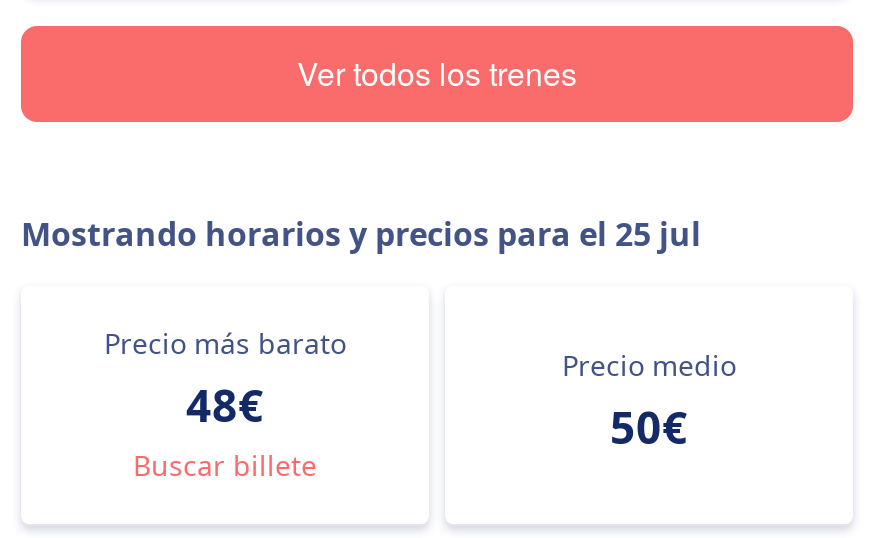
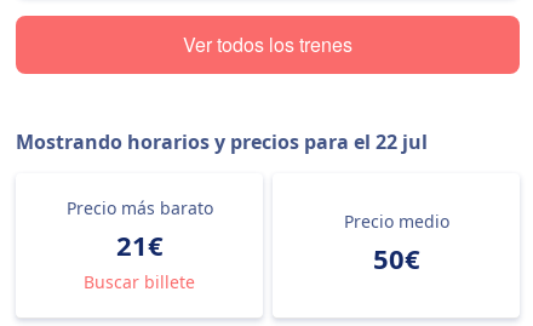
- Mostrando horarios y precios para el 25 jul
+ Mostrando horarios y precios para el 22 jul

- 48€
+ 21€
